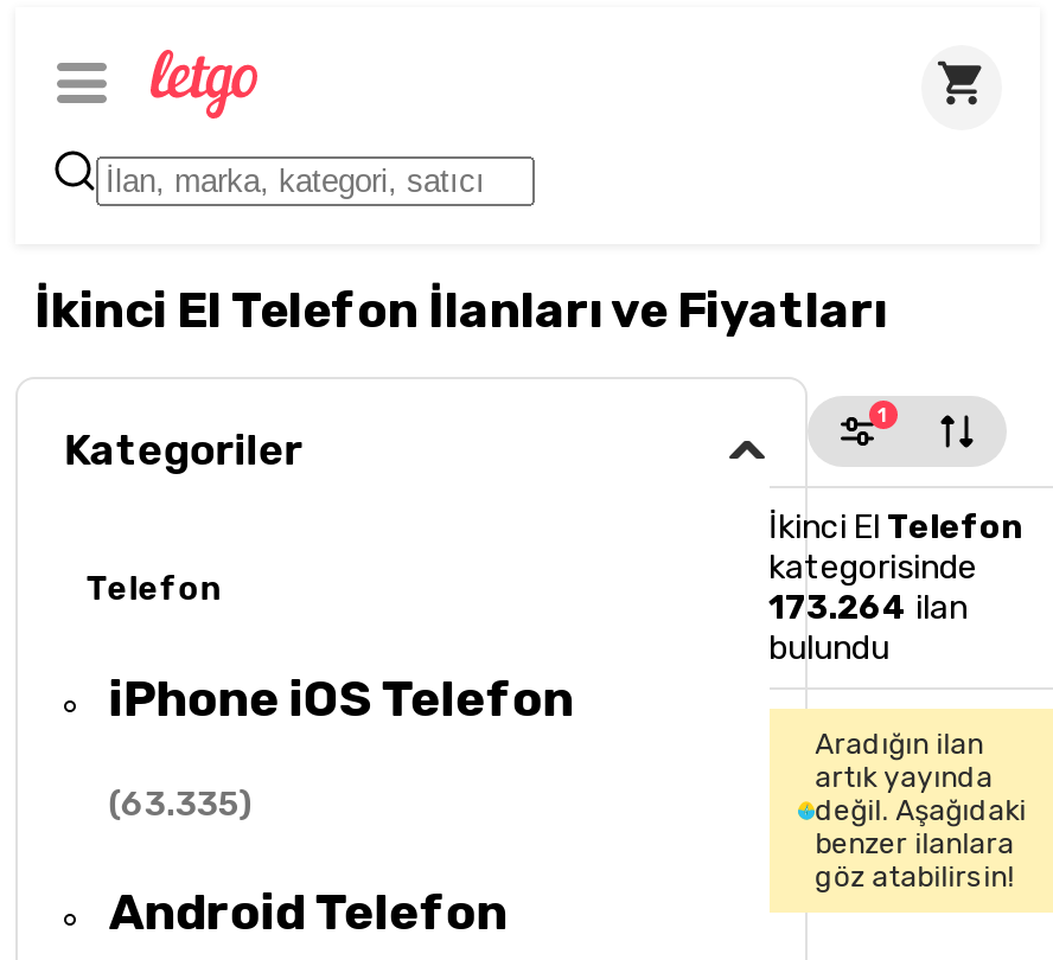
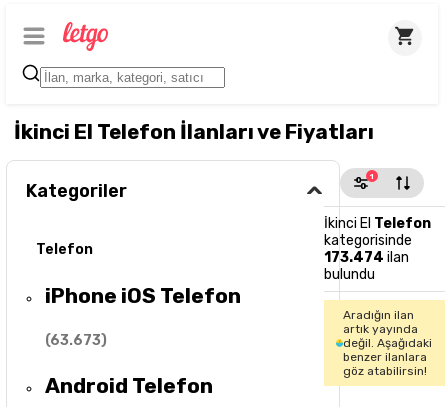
- 173.264 ilan
+ 173.474 ilan

- (63.335)
+ (63.673)
